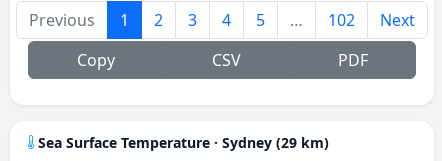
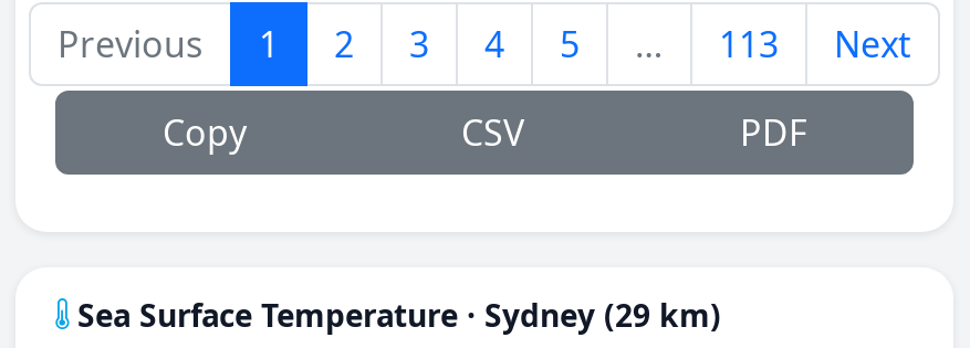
- 102
+ 113
